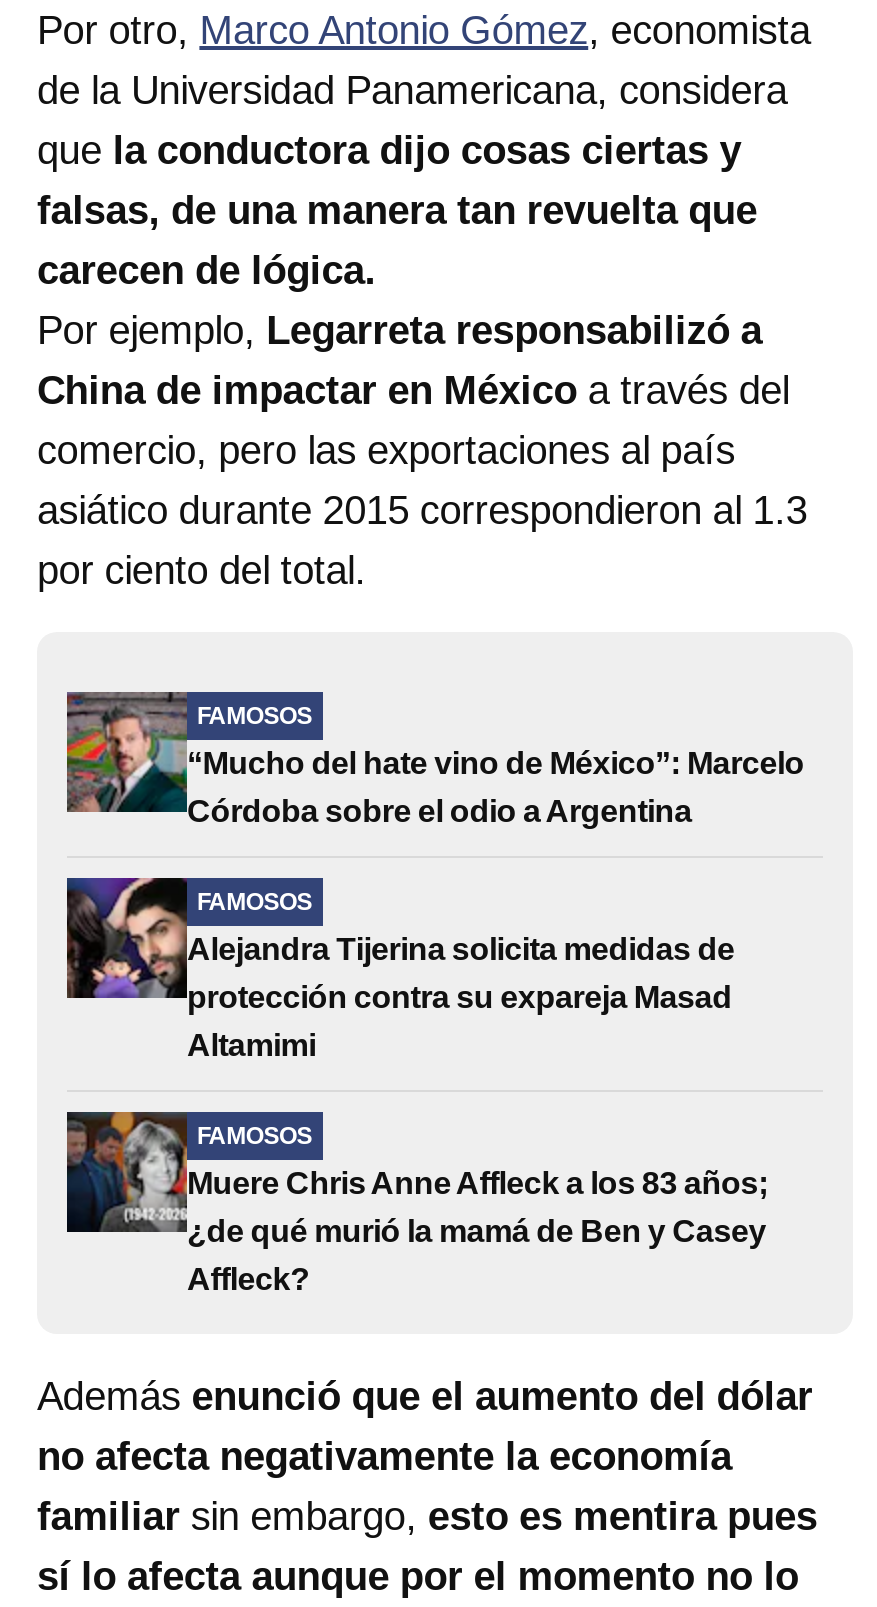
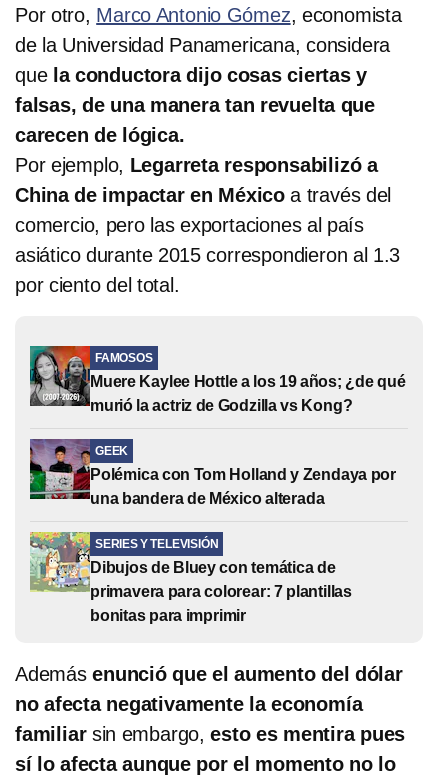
- [image]
- “Mucho del hate vino de México”: Marcelo
- Córdoba sobre el odio a Argentina
+ [image]
+ Muere Kaylee Hottle a los 19 años; ¿de qué
+ murió la actriz de Godzilla vs Kong?

- [image]
- Alejandra Tijerina solicita medidas de
- protección contra su expareja Masad
- Altamimi
+ [image]
+ Polémica con Tom Holland y Zendaya por
+ una bandera de México alterada

- FAMOSOS
+ GEEK

- [image]
- Muere Chris Anne Affleck a los 83 años;
- ¿de qué murió la mamá de Ben y Casey
- Affleck?
+ [image]
+ Dibujos de Bluey con temática de
+ primavera para colorear: 7 plantillas
+ bonitas para imprimir

- FAMOSOS
+ SERIES Y TELEVISIÓN
